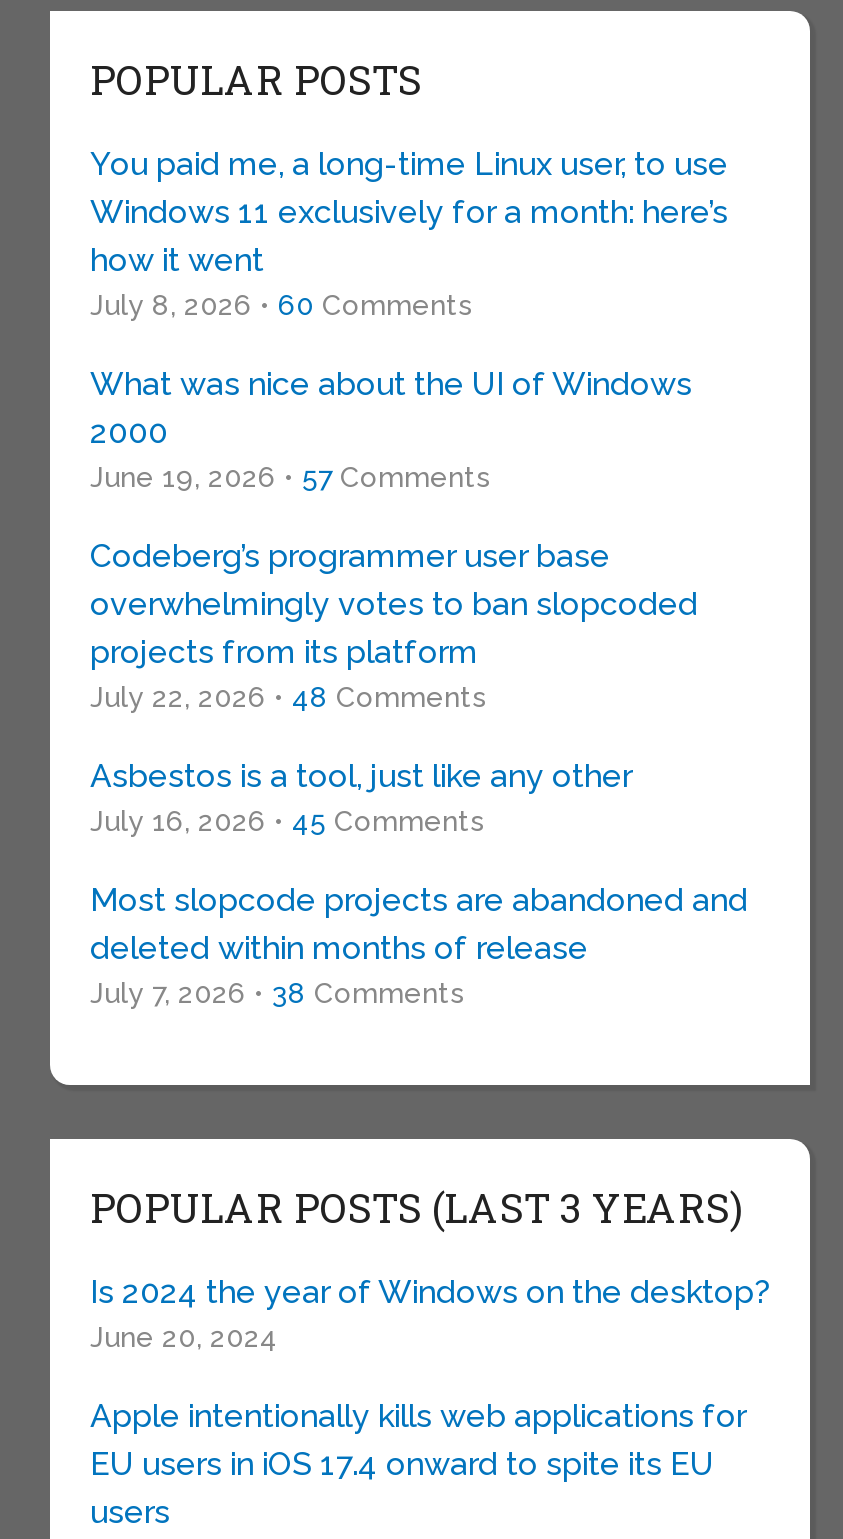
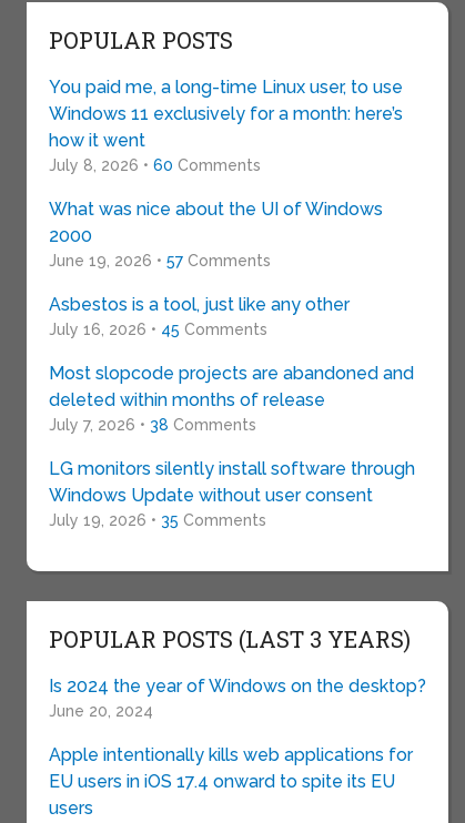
- Codeberg’s programmer user base
- overwhelmingly votes to ban slopcoded
- projects from its platform
- July 22, 2026 • 48 Comments

moved up: Asbestos is a tool, just like any other | July 16, 2026 • 45 Comments | Most slopcode projects are abandoned and | deleted within months of release | July 7, 2026 • 38 Comments

+ LG monitors silently install software through
+ Windows Update without user consent
+ July 19, 2026 • 35 Comments
